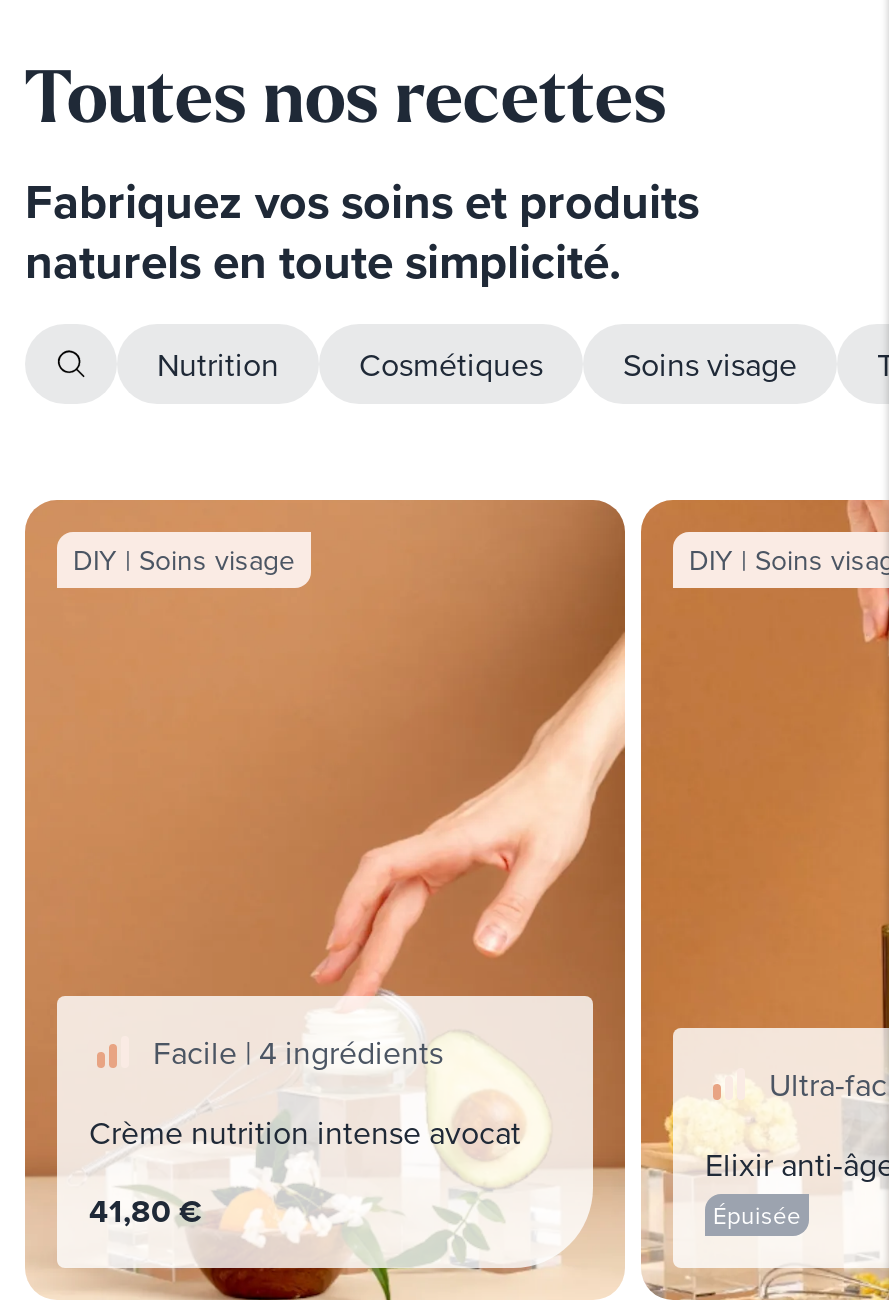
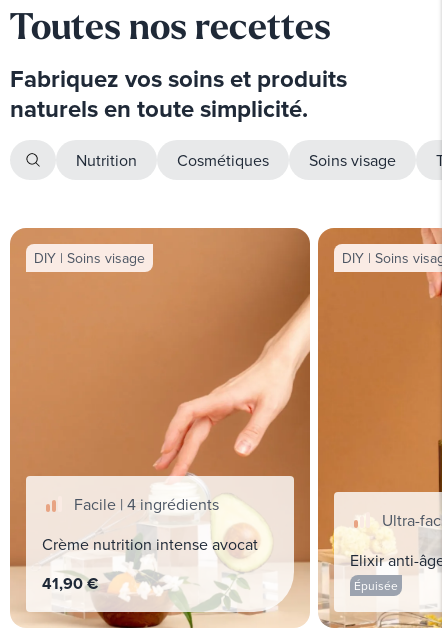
- 41,80 €
+ 41,90 €
